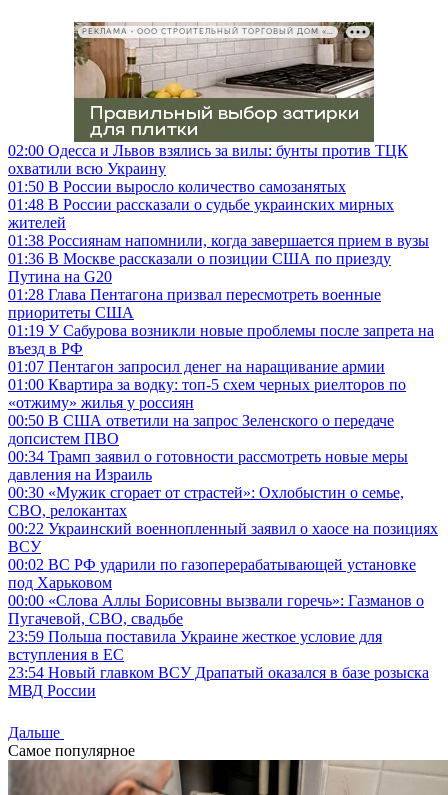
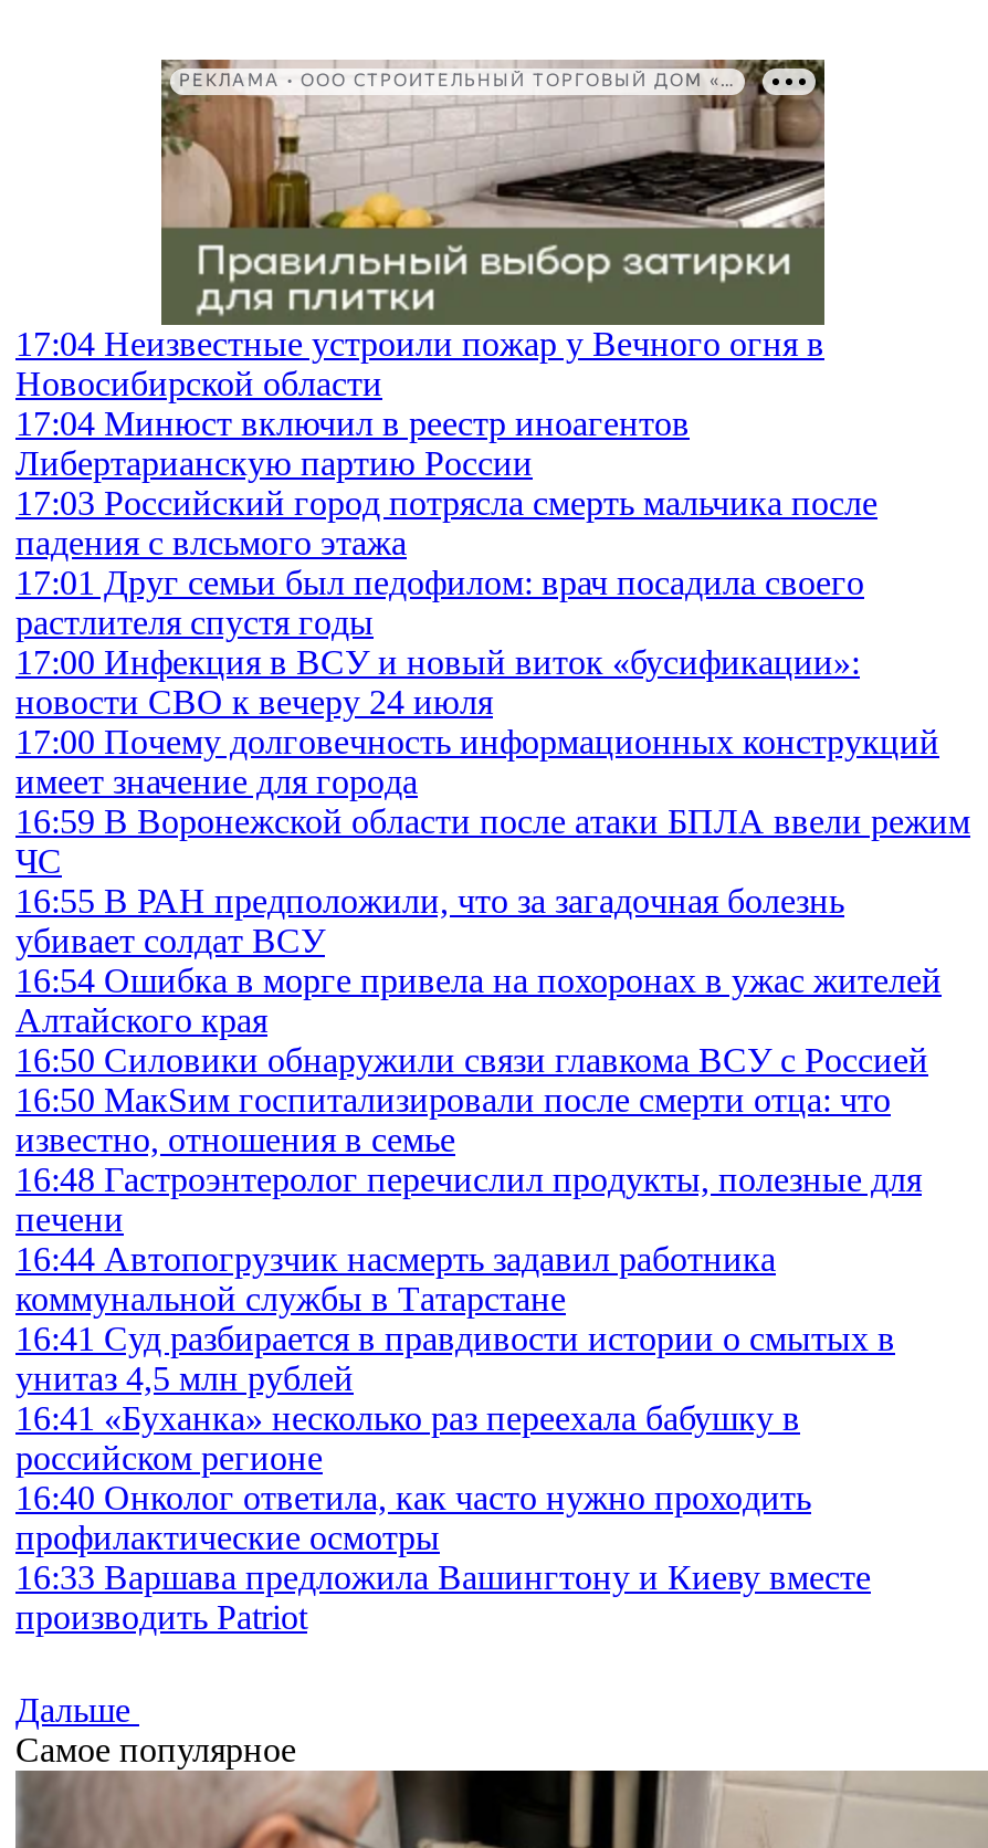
- 02:00 Одесса и Львов взялись за вилы: бунты против ТЦК
- охватили всю Украину
- 01:50 В России выросло количество самозанятых
- 01:48 В России рассказали о судьбе украинских мирных
- жителей
- 01:38 Россиянам напомнили, когда завершается прием в вузы
- 01:36 В Москве рассказали о позиции США по приезду
- Путина на G20
- 01:28 Глава Пентагона призвал пересмотреть военные
- приоритеты США
- 01:19 У Сабурова возникли новые проблемы после запрета на
- въезд в РФ
- 01:07 Пентагон запросил денег на наращивание армии
- 01:00 Квартира за водку: топ-5 схем черных риелторов по
- «отжиму» жилья у россиян
- 00:50 В США ответили на запрос Зеленского о передаче
- допсистем ПВО
- 00:34 Трамп заявил о готовности рассмотреть новые меры
- давления на Израиль
- 00:30 «Мужик сгорает от страстей»: Охлобыстин о семье,
- СВО, релокантах
- 00:22 Украинский военнопленный заявил о хаосе на позициях
- ВСУ
- 00:02 ВС РФ ударили по газоперерабатывающей установке
- под Харьковом
- 00:00 «Слова Аллы Борисовны вызвали горечь»: Газманов о
- Пугачевой, СВО, свадьбе
- 23:59 Польша поставила Украине жесткое условие для
- вступления в ЕС
- 23:54 Новый главком ВСУ Драпатый оказался в базе розыска
- МВД России
+ 17:04 Неизвестные устроили пожар у Вечного огня в
+ Новосибирской области
+ 17:04 Минюст включил в реестр иноагентов
+ Либертарианскую партию России
+ 17:03Российский город потрясла смерть мальчика после
+ падения с влсьмого этажа
+ 17:01 Друг семьи был педофилом: врач посадила своего
+ растлителя спустя годы
+ 17:00 Инфекция в ВСУ и новый виток «бусификации»:
+ новости СВО к вечеру 24 июля
+ 17:00 Почему долговечность информационных конструкций
+ имеет значение для города
+ 16:59 В Воронежской области после атаки БПЛА ввели режим
+ ЧС
+ 16:55 В РАН предположили, что за загадочная болезнь
+ убивает солдат ВСУ
+ 16:54 Ошибка в морге привела на похоронах в ужас жителей
+ Алтайского края
+ 16:50 Силовики обнаружили связи главкома ВСУ с Россией
+ 16:50 МакSим госпитализировали после смерти отца: что
+ известно, отношения в семье
+ 16:48 Гастроэнтеролог перечислил продукты, полезные для
+ печени
+ 16:44 Автопогрузчик насмерть задавил работника
+ коммунальной службы в Татарстане
+ 16:41 Суд разбирается в правдивости истории о смытых в
+ унитаз 4,5 млн рублей
+ 16:41 «Буханка» несколько раз переехала бабушку в
+ российском регионе
+ 16:40 Онколог ответила, как часто нужно проходить
+ профилактические осмотры
+ 16:33 Варшава предложила Вашингтону и Киеву вместе
+ производить Patriot
